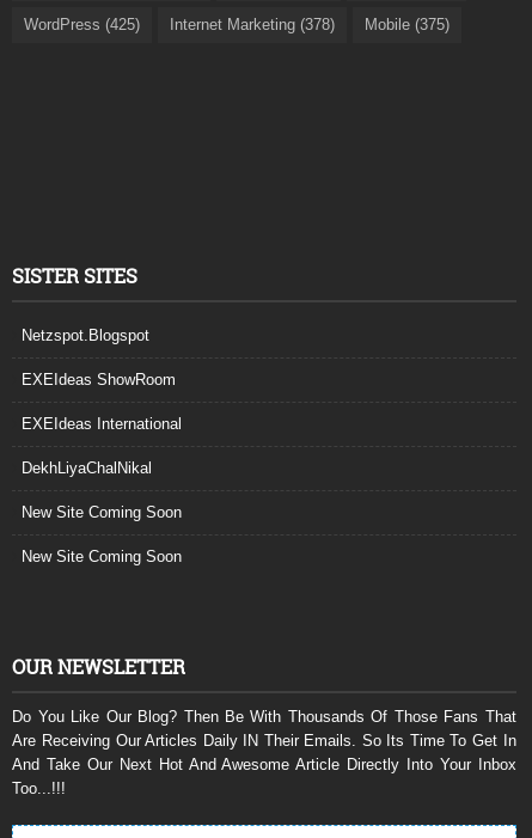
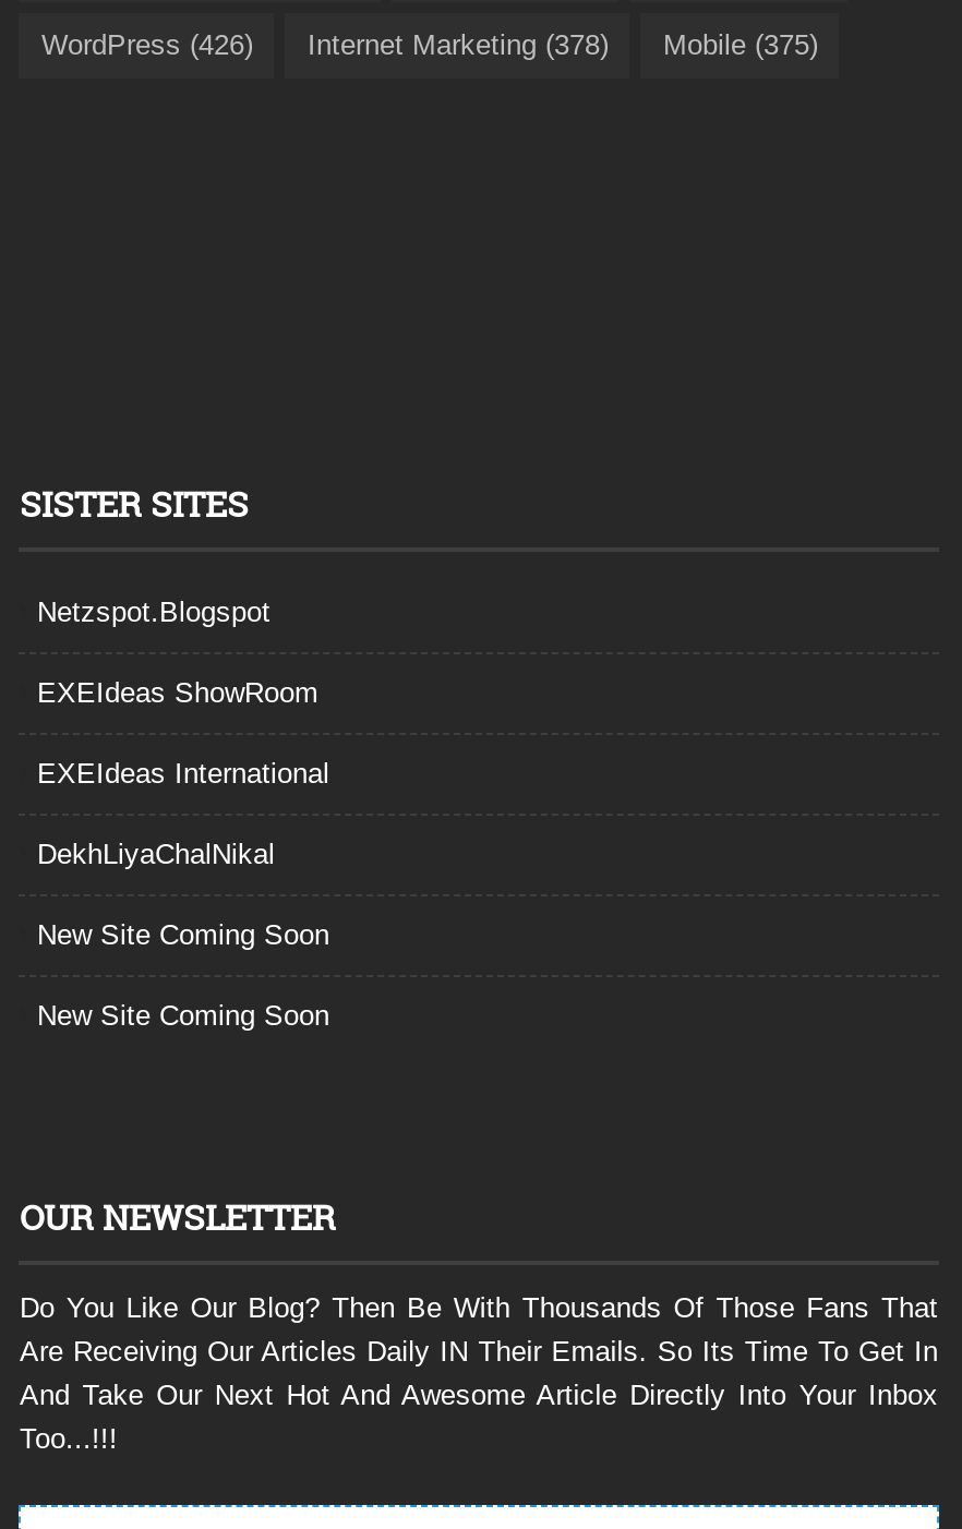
- WordPress (425) Internet Marketing (378) Mobile (375)
+ WordPress (426) Internet Marketing (378) Mobile (375)
